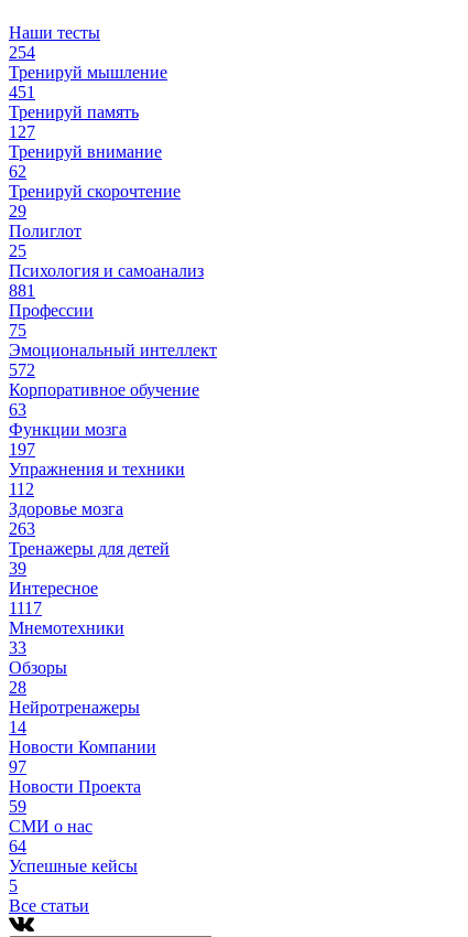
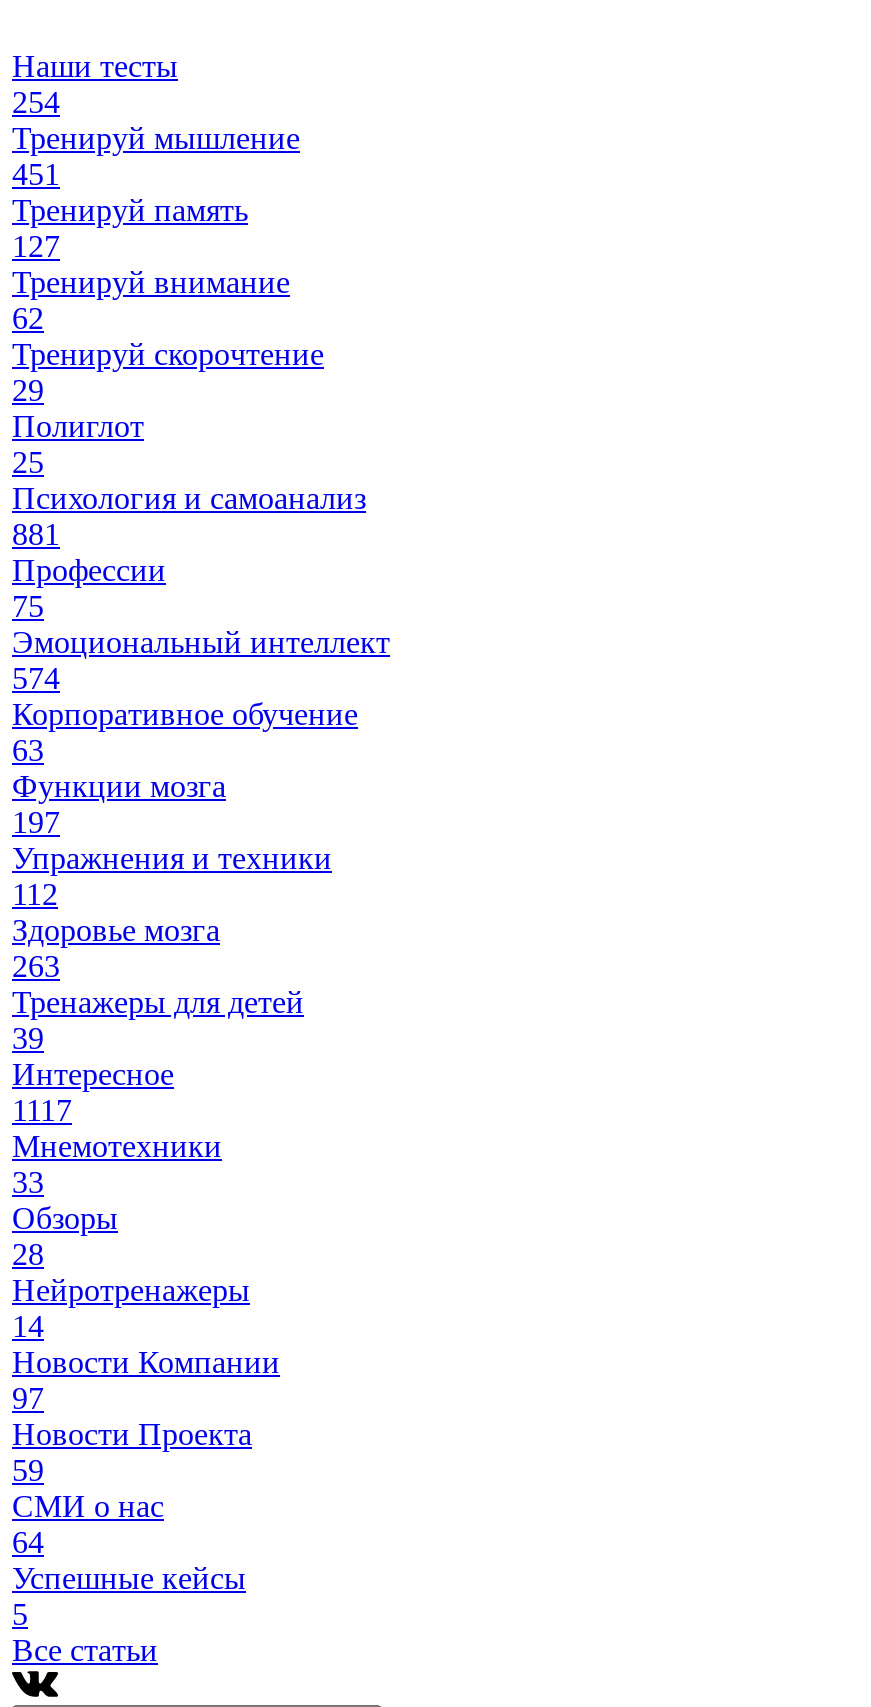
- 572
+ 574
